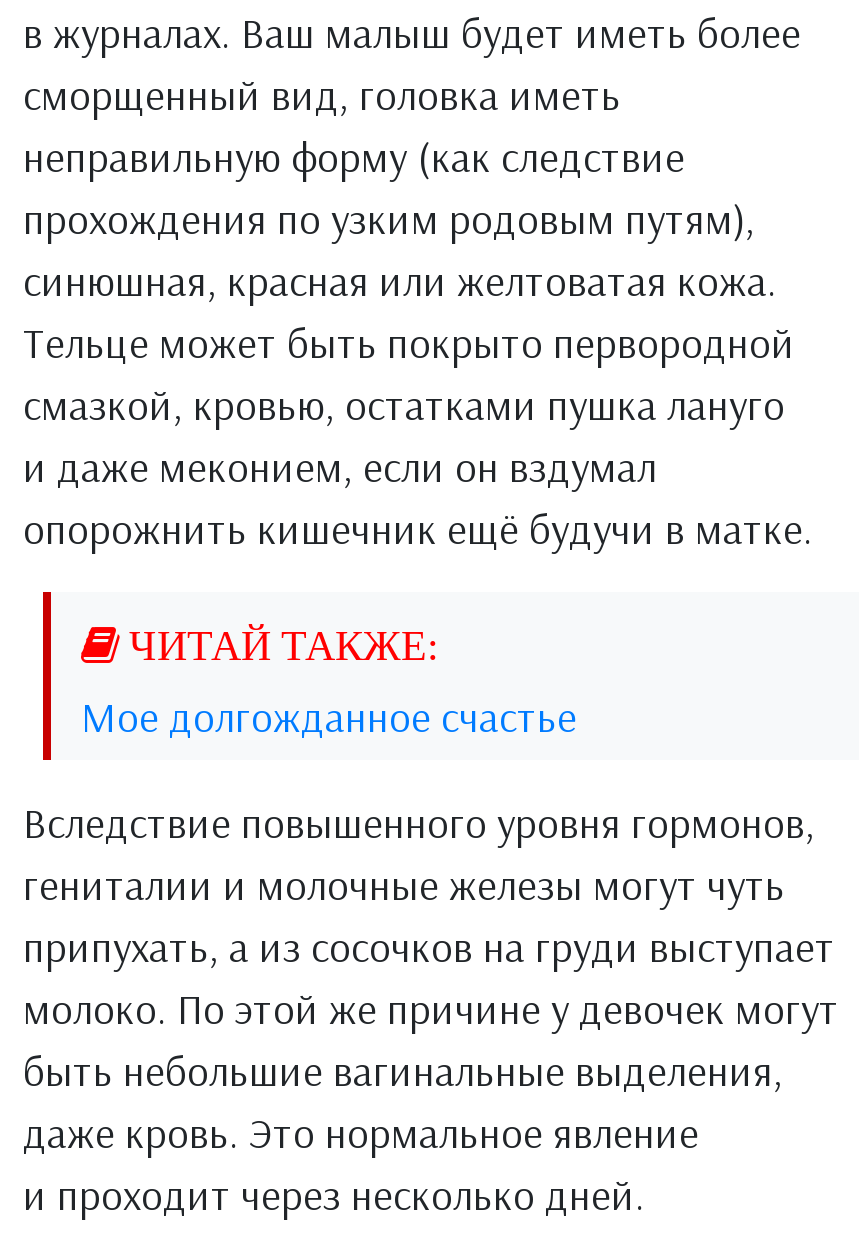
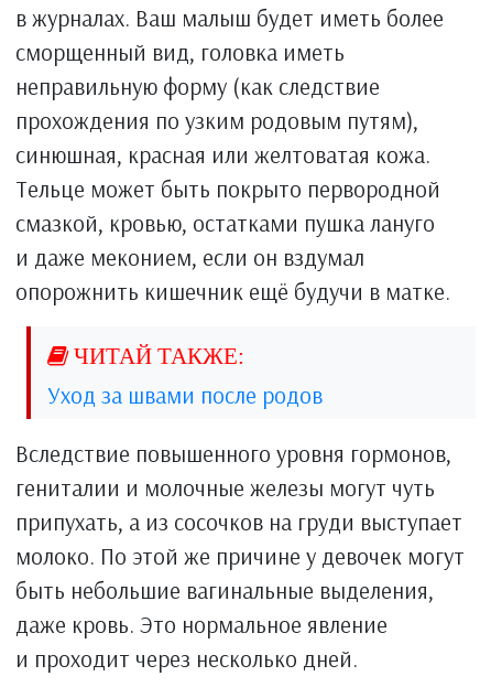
- Мое долгожданное счастье
+ Уход за швами после родов
